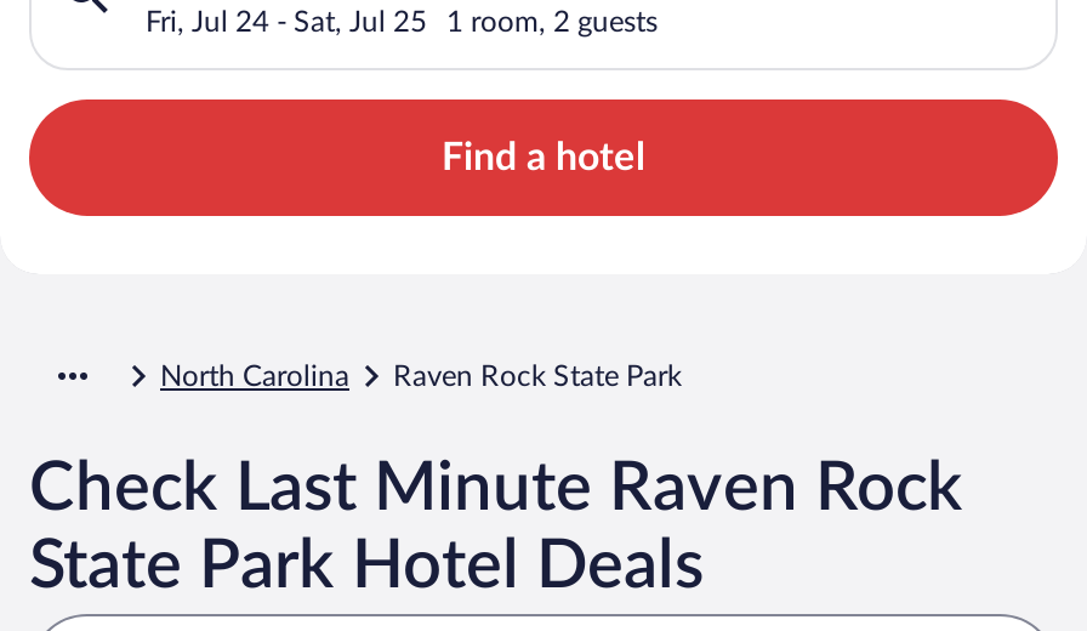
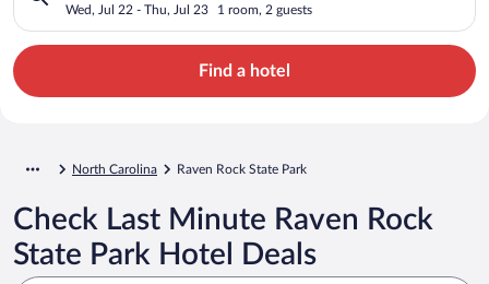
- Fri, Jul 24 - Sat, Jul 25
+ Wed, Jul 22 - Thu, Jul 23
